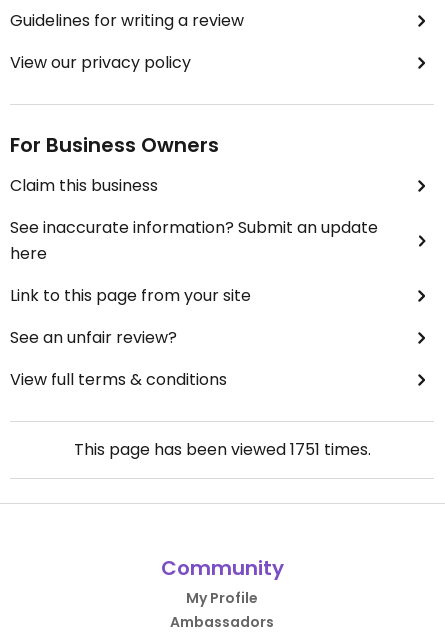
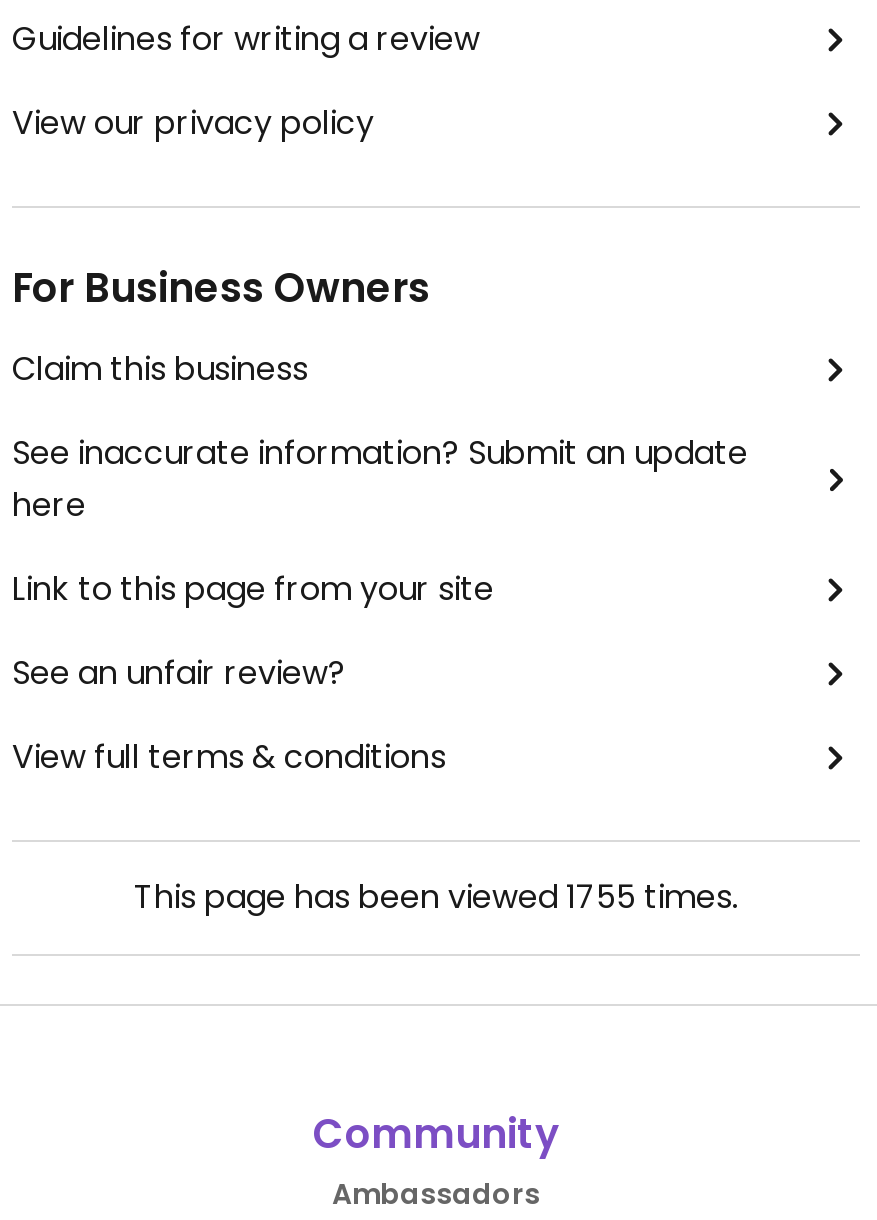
- This page has been viewed 1751 times.
+ This page has been viewed 1755 times.

- My Profile
